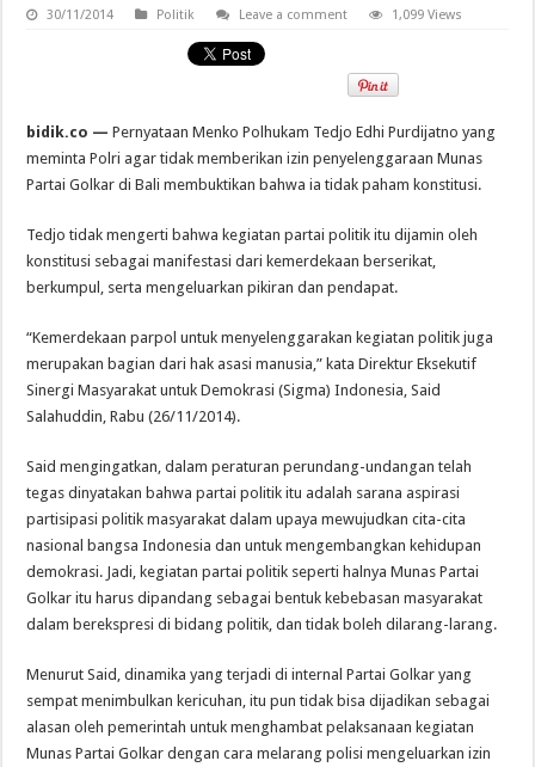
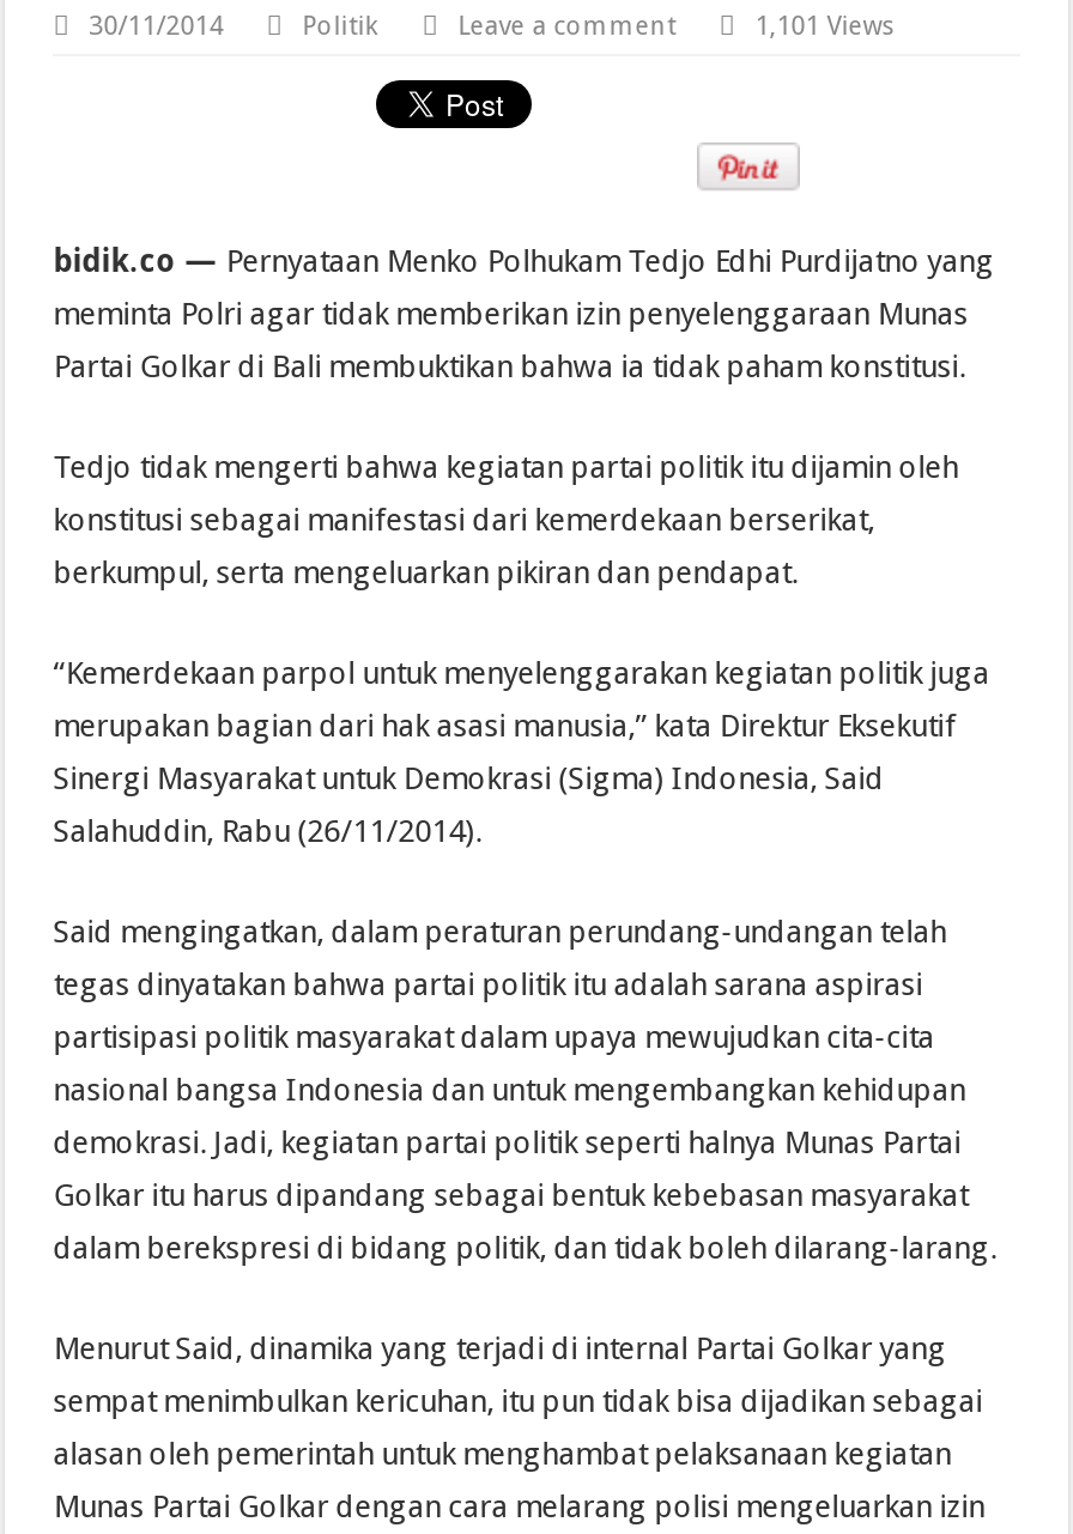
- 1,099 Views
+ 1,101 Views
